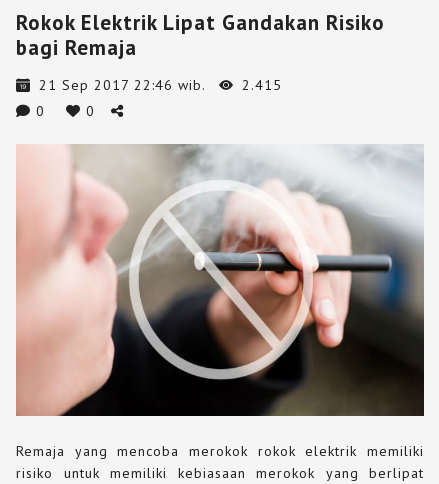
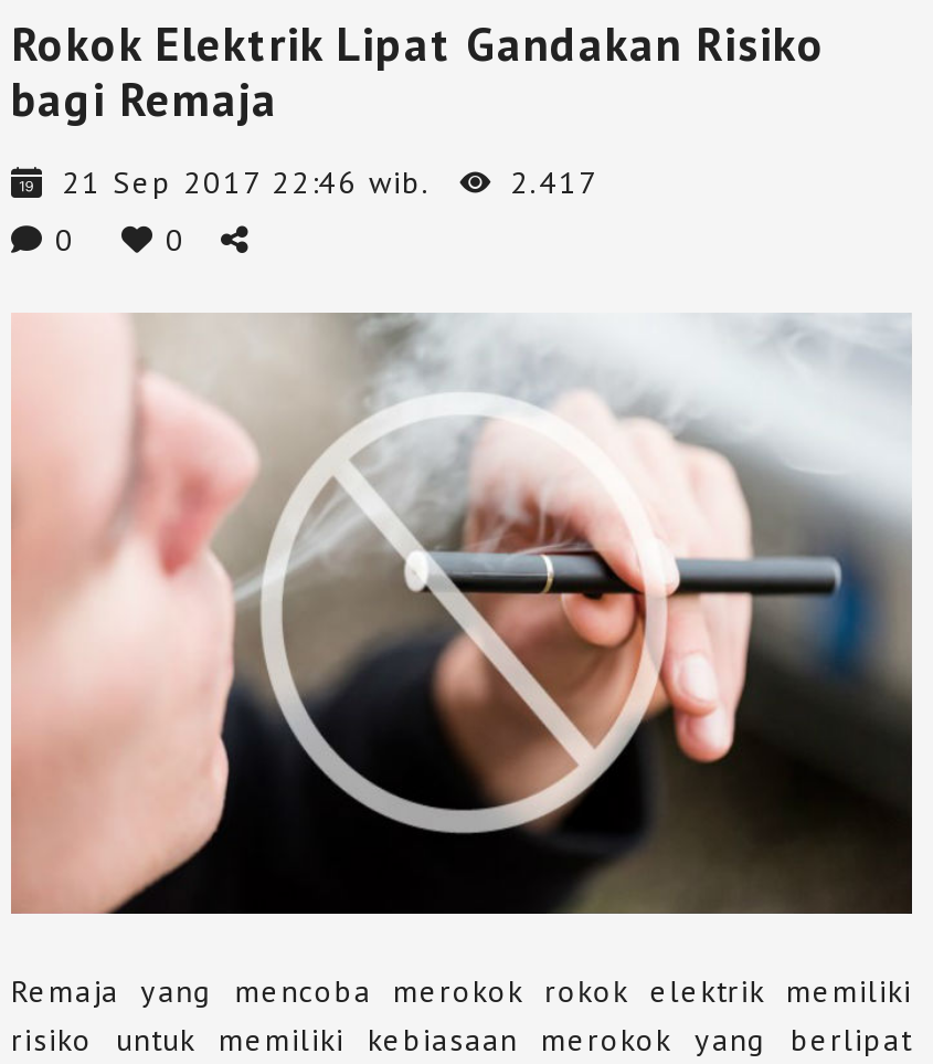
- 21 Sep 2017 22:46 wib. 2.415
+ 21 Sep 2017 22:46 wib. 2.417
